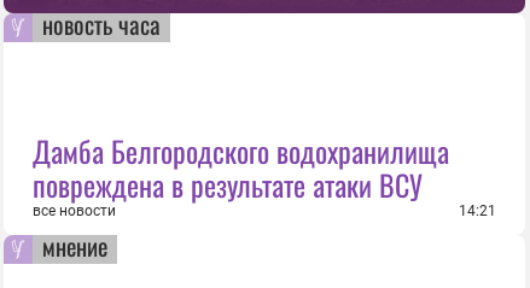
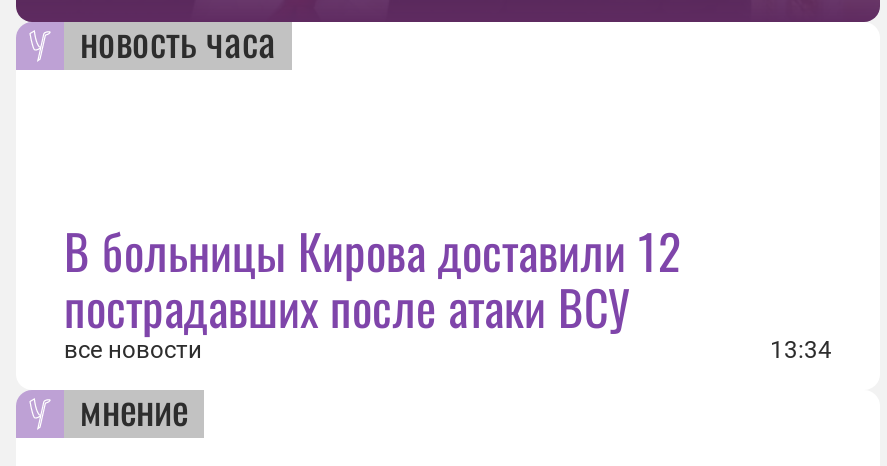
- Дамба Белгородского водохранилища
- повреждена в результате атаки ВСУ
+ В больницы Кирова доставили 12
+ пострадавших после атаки ВСУ

- 14:21
+ 13:34
